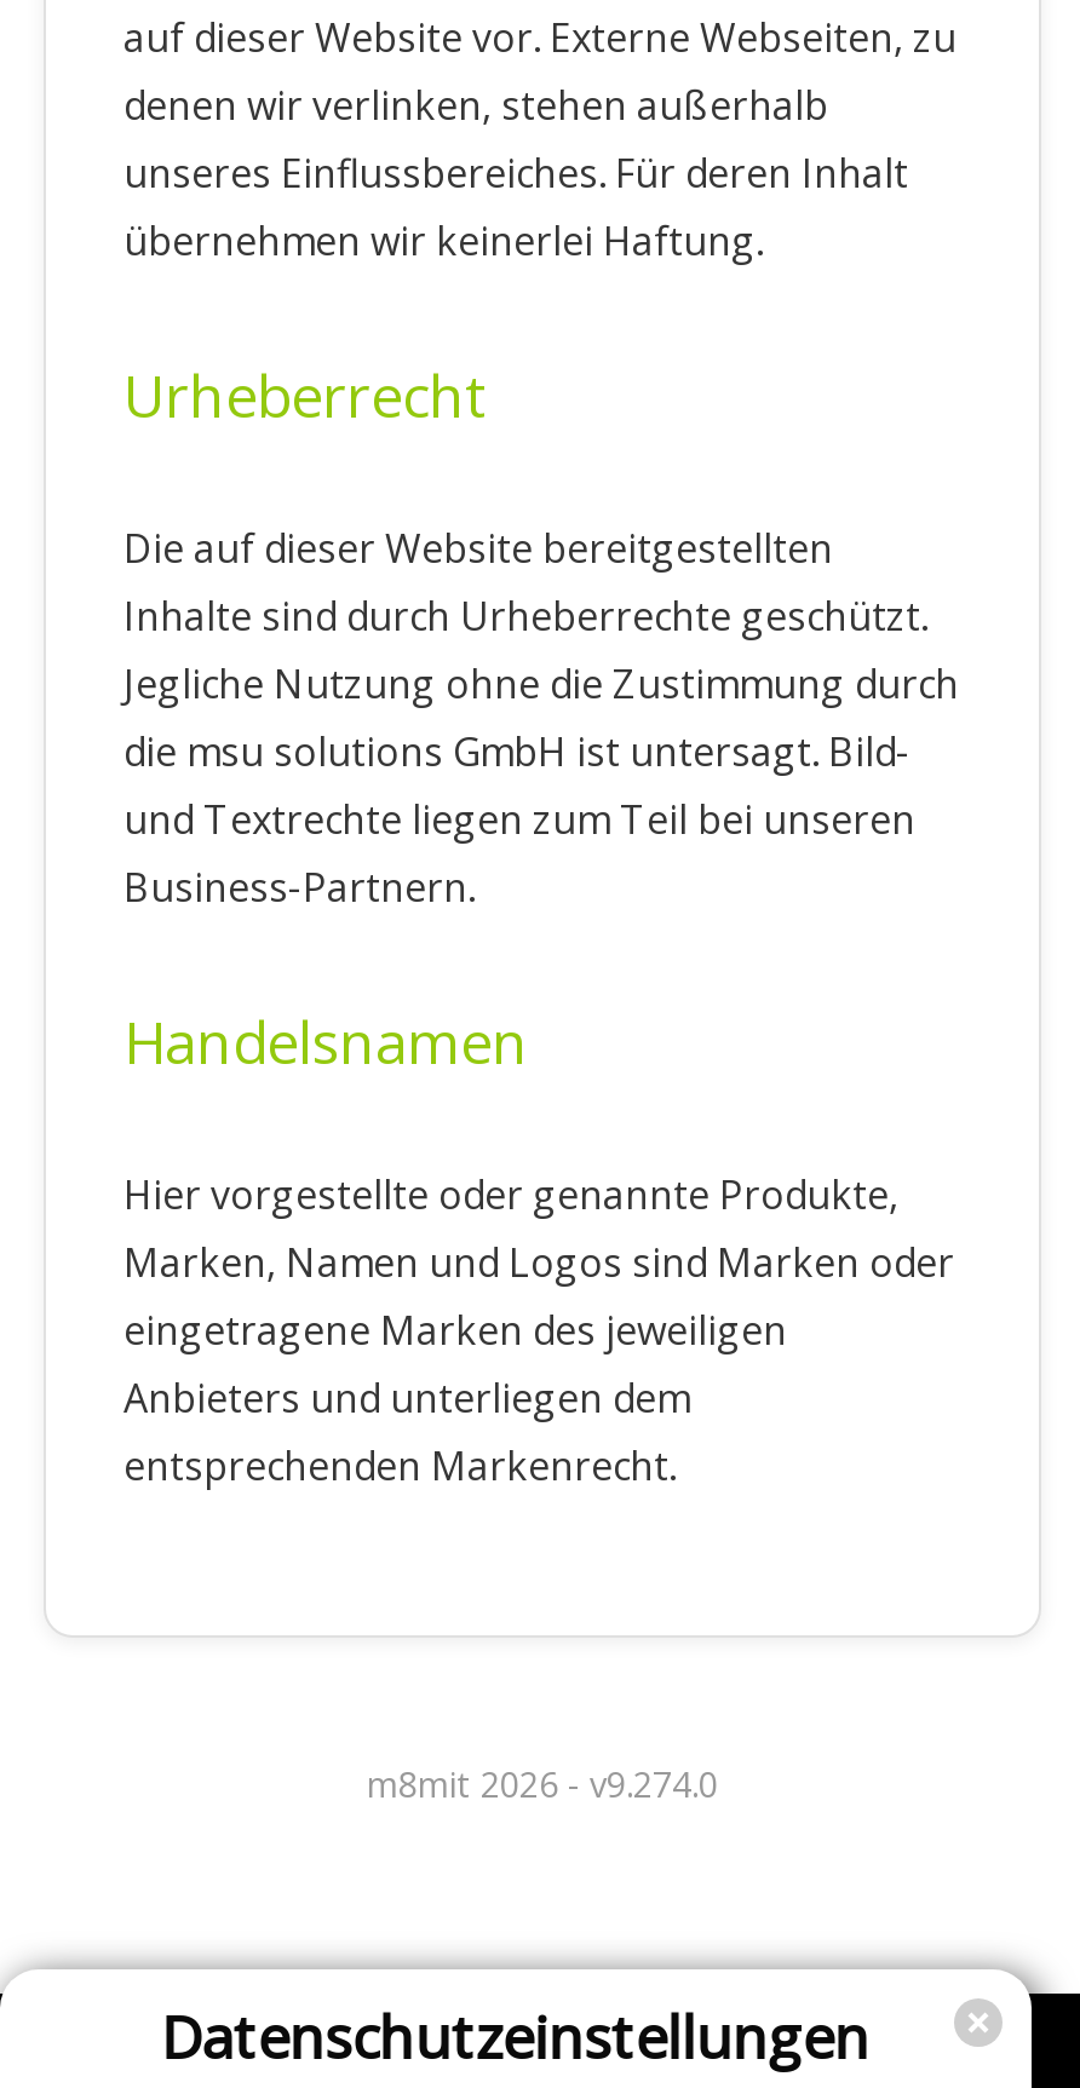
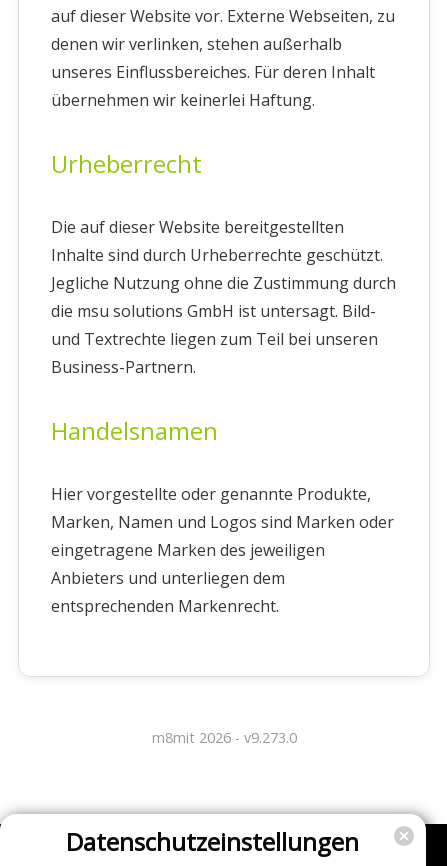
- m8mit 2026 - v9.274.0
+ m8mit 2026 - v9.273.0
